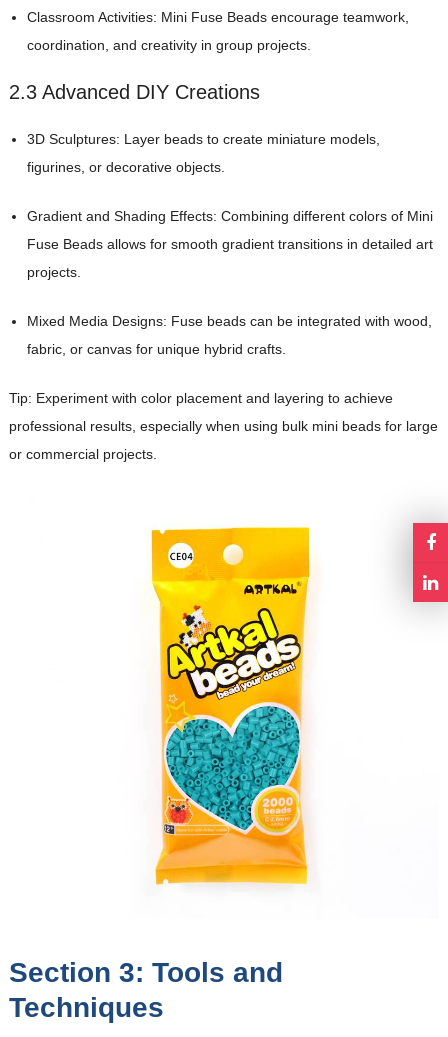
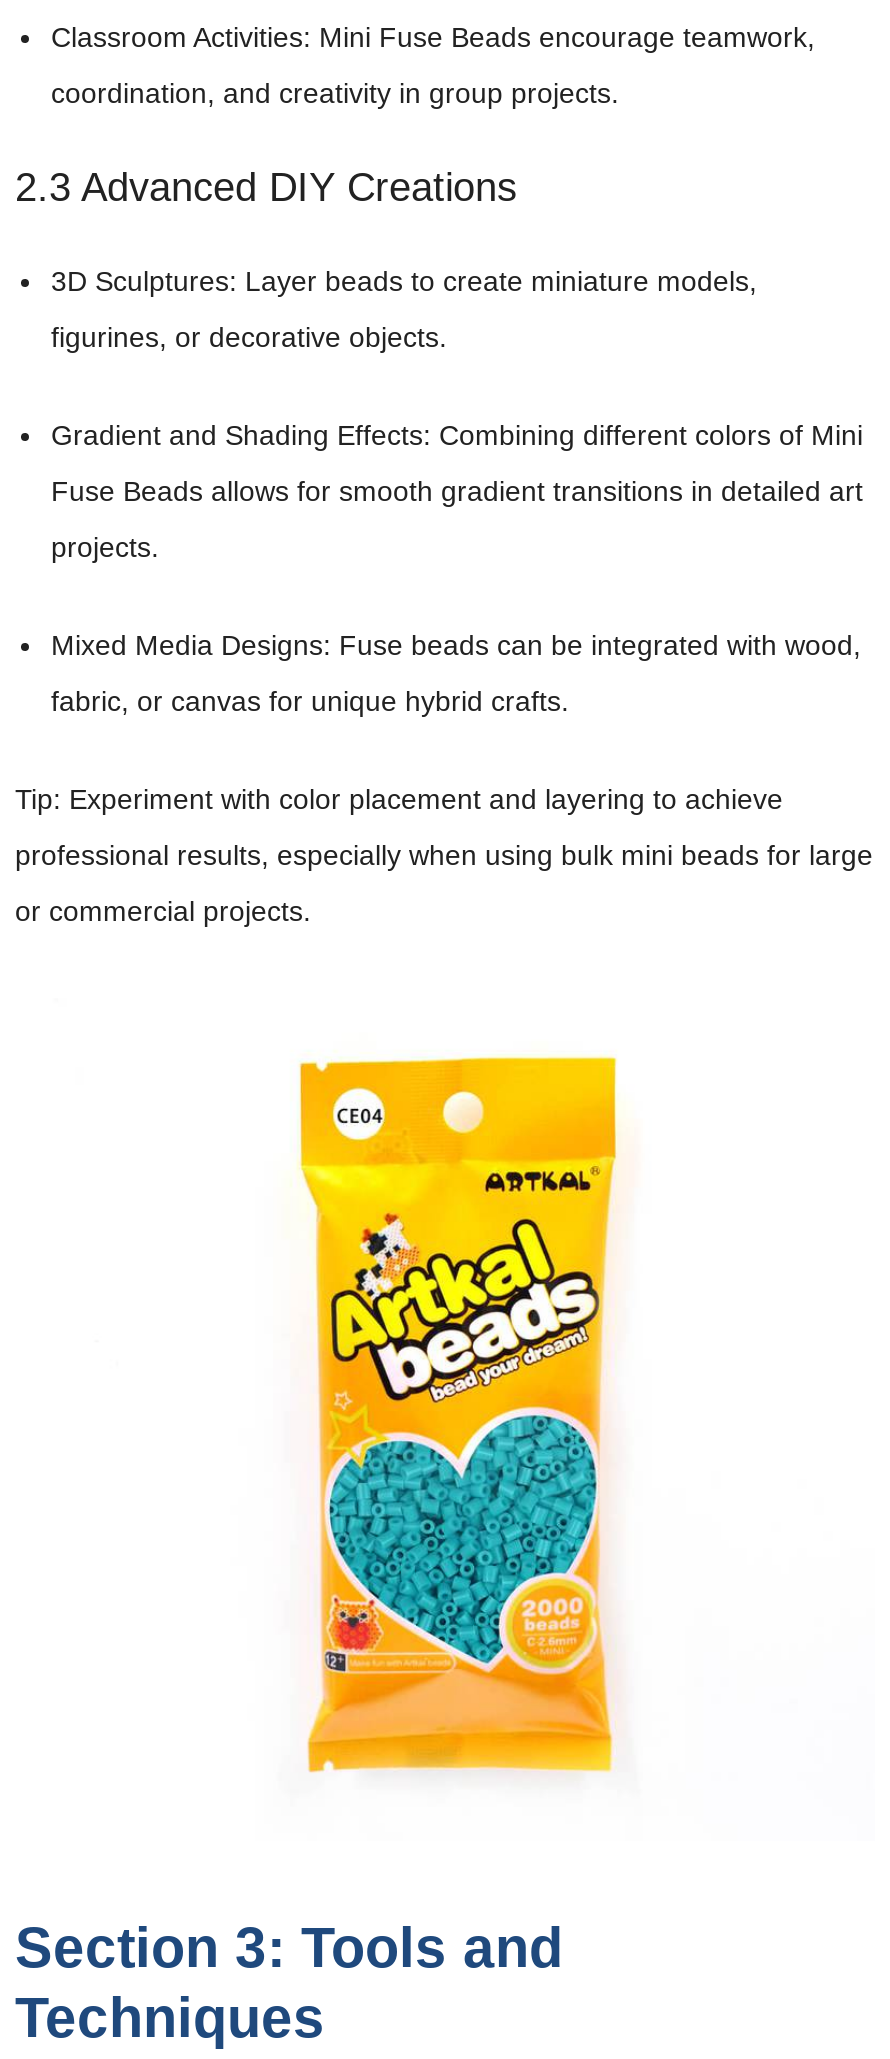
- [image]
